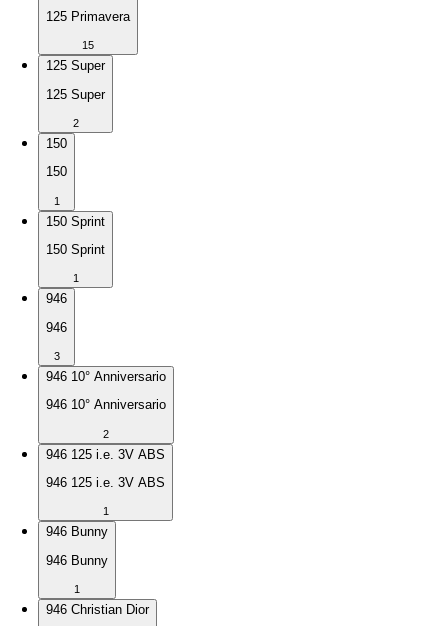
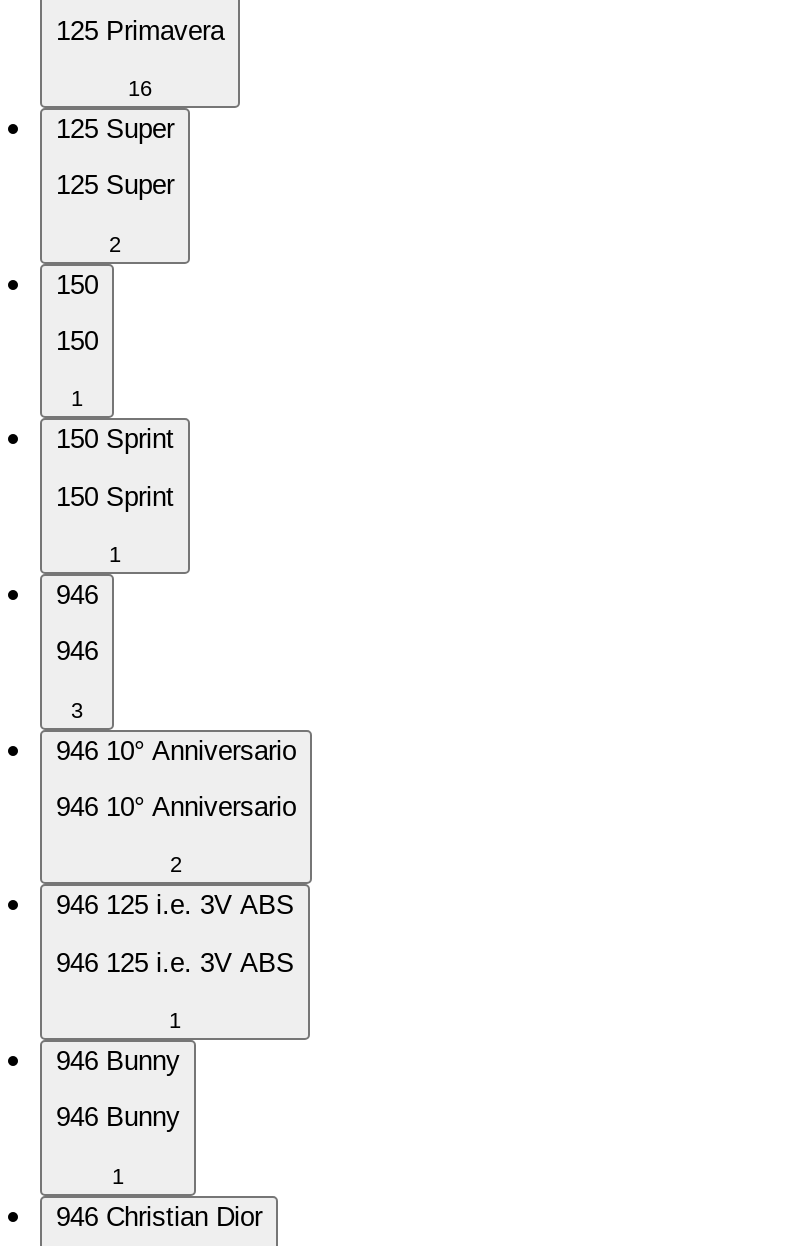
- 15
+ 16
